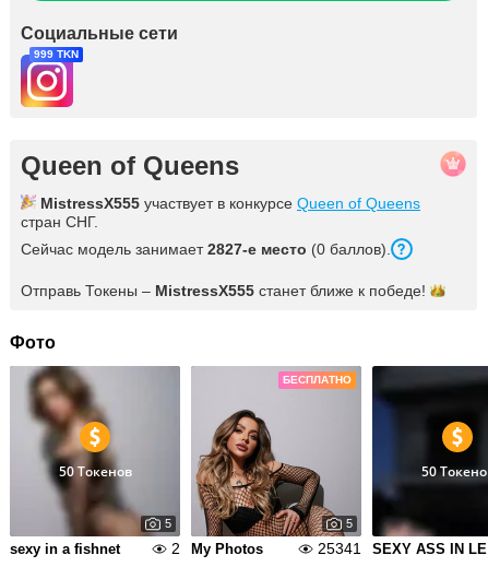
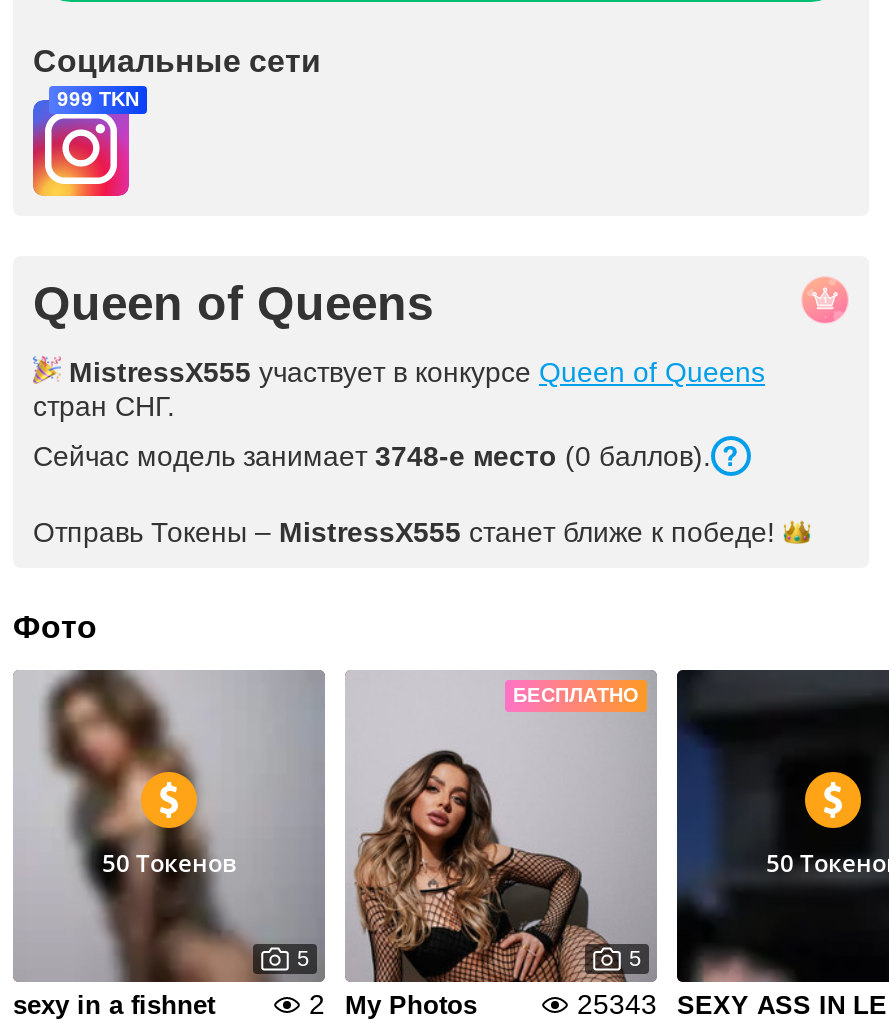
- Сейчас модель занимает 2827-е место (0 баллов).
+ Сейчас модель занимает 3748-е место (0 баллов).

- 25341
+ 25343
